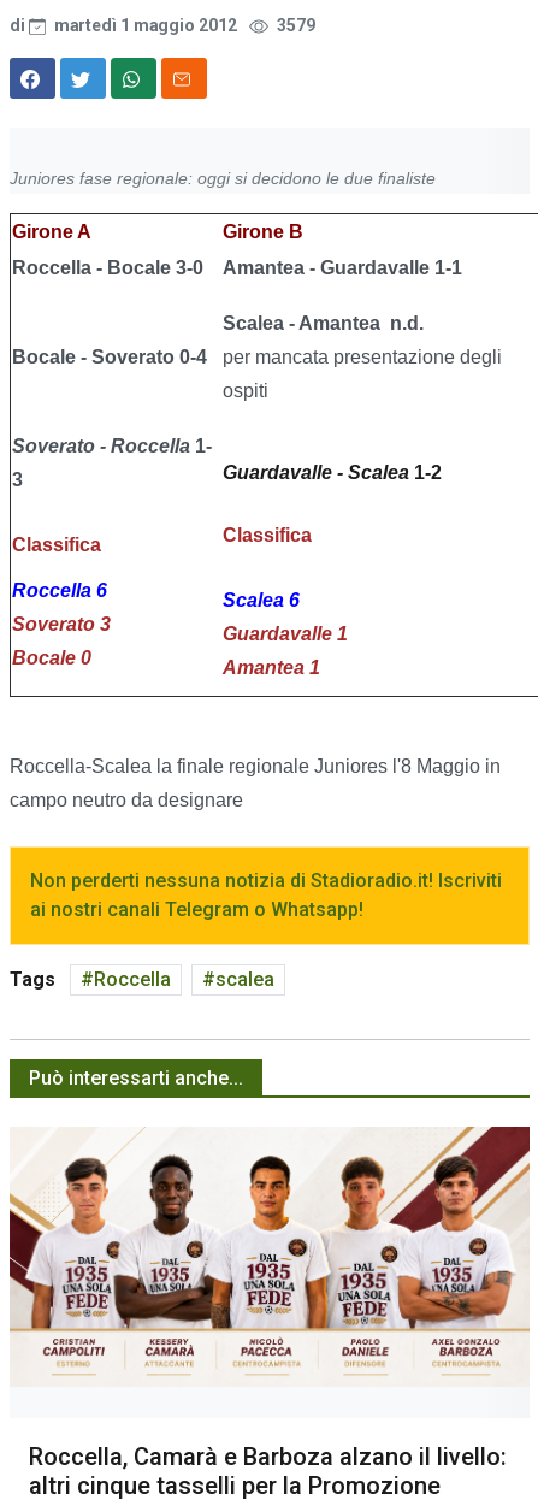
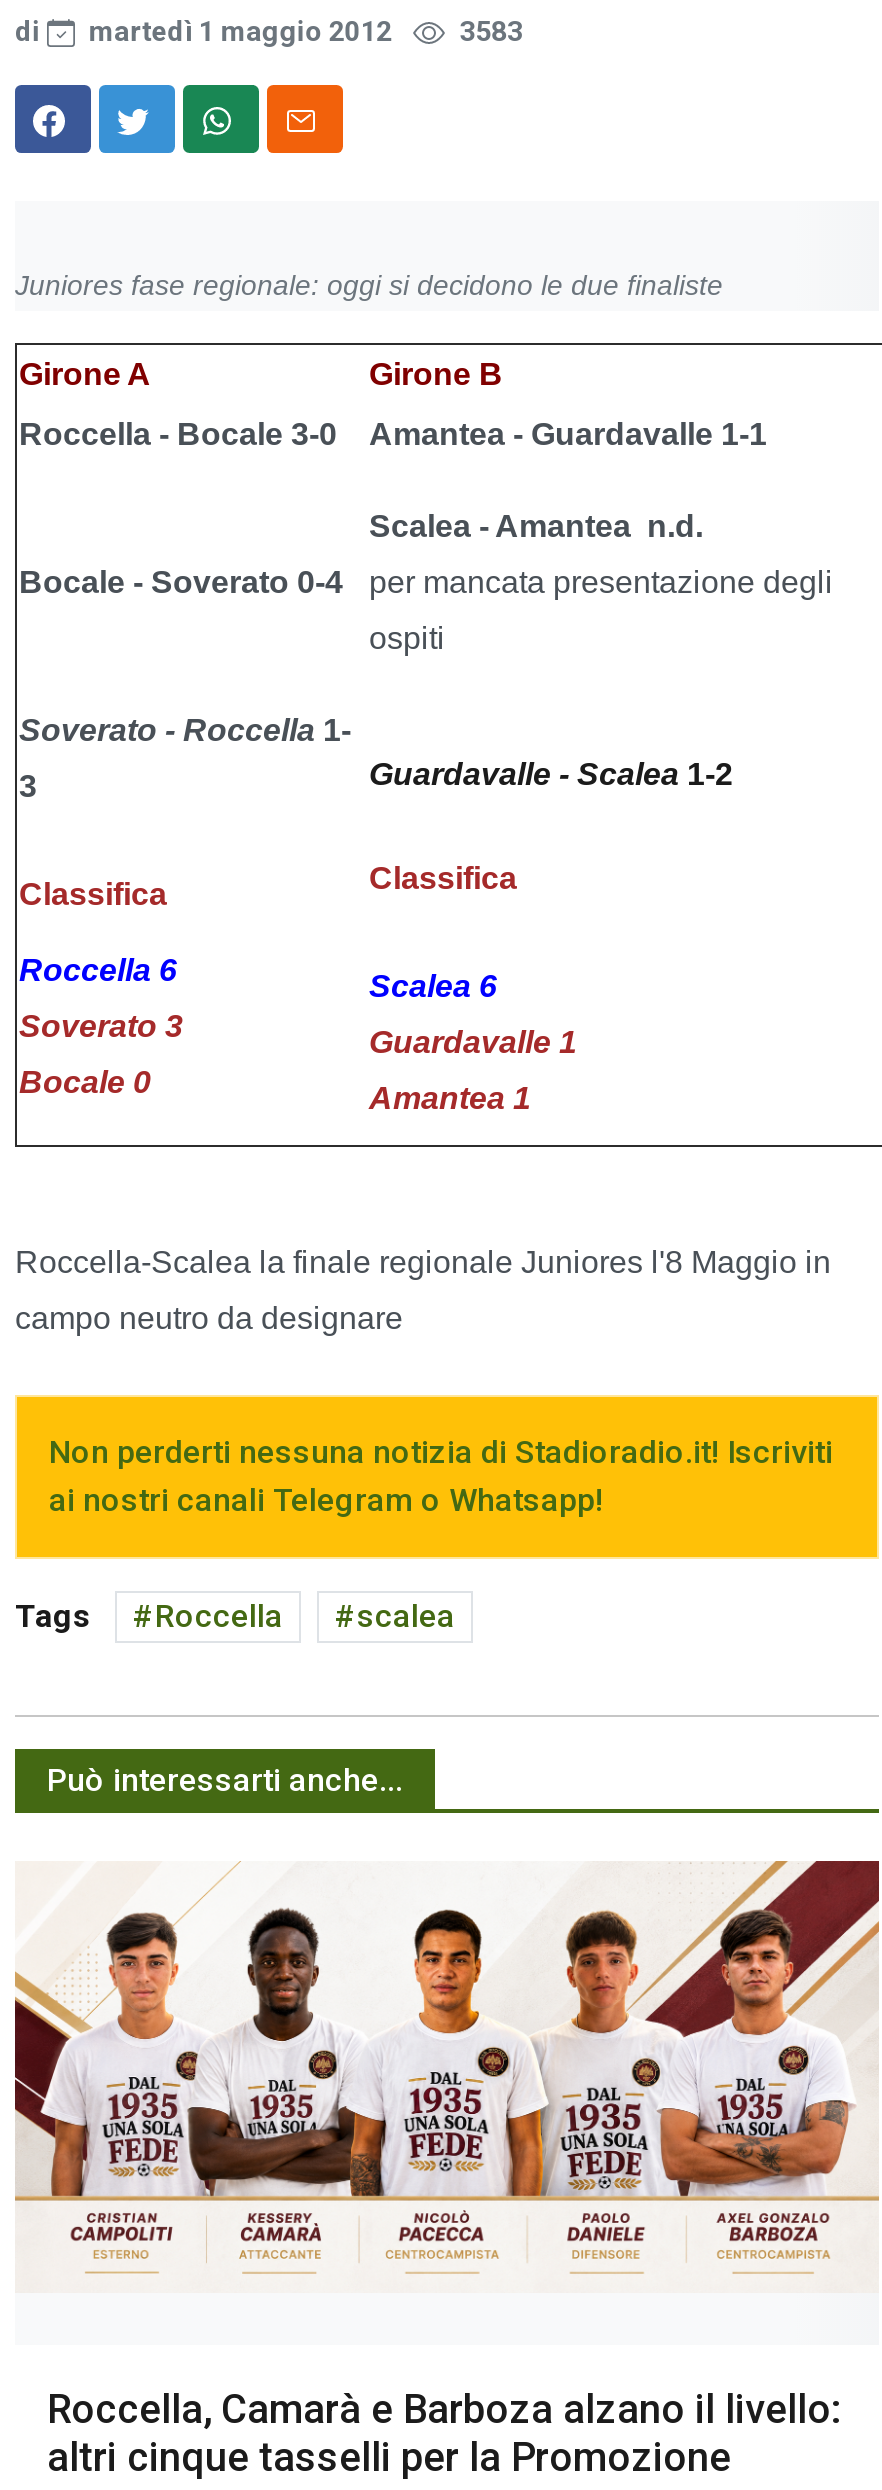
- di martedì 1 maggio 2012 3579
+ di martedì 1 maggio 2012 3583
